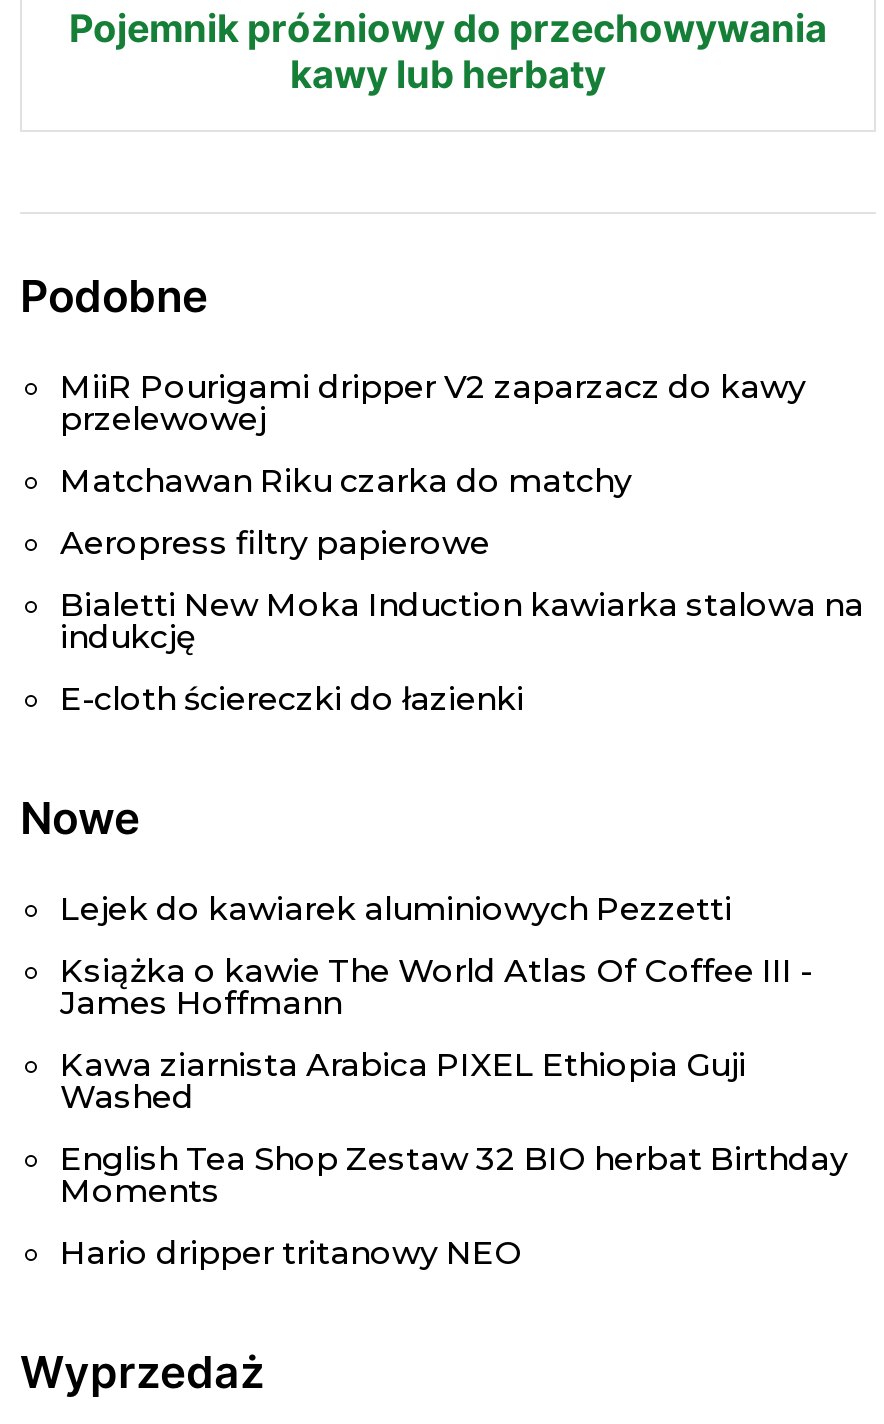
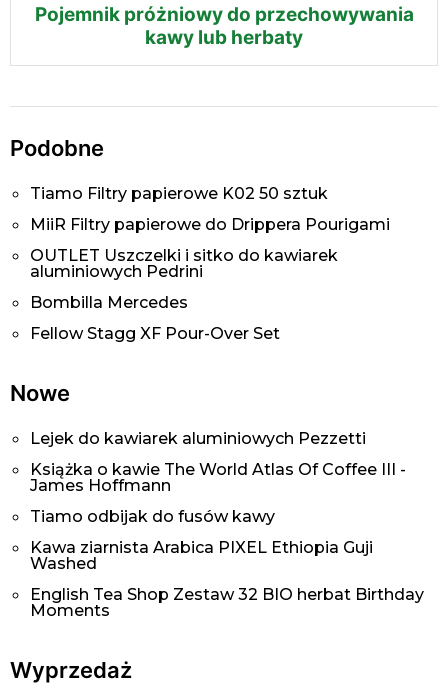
- MiiR Pourigami dripper V2 zaparzacz do kawy
- przelewowej
+ Tiamo Filtry papierowe K02 50 sztuk

- Matchawan Riku czarka do matchy
+ MiiR Filtry papierowe do Drippera Pourigami

- Aeropress filtry papierowe
+ OUTLET Uszczelki i sitko do kawiarek
+ aluminiowych Pedrini

- Bialetti New Moka Induction kawiarka stalowa na
- indukcję
+ Bombilla Mercedes

- E-cloth ściereczki do łazienki
+ Fellow Stagg XF Pour-Over Set

+ Tiamo odbijak do fusów kawy

- Hario dripper tritanowy NEO
